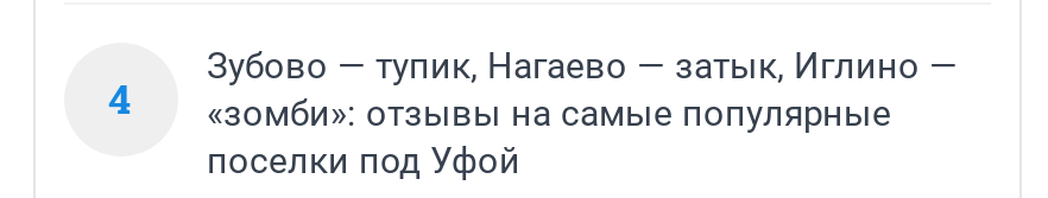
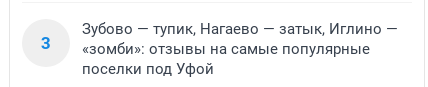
- 4 «зомби»: отзывы на самые популярные
+ 3 «зомби»: отзывы на самые популярные
